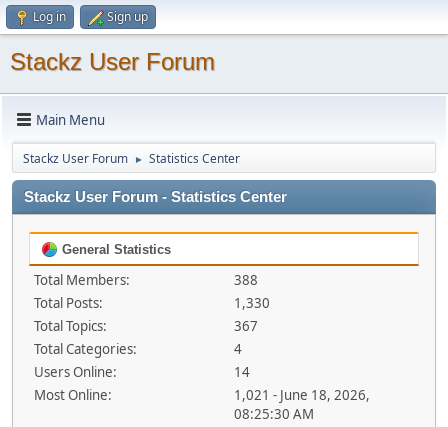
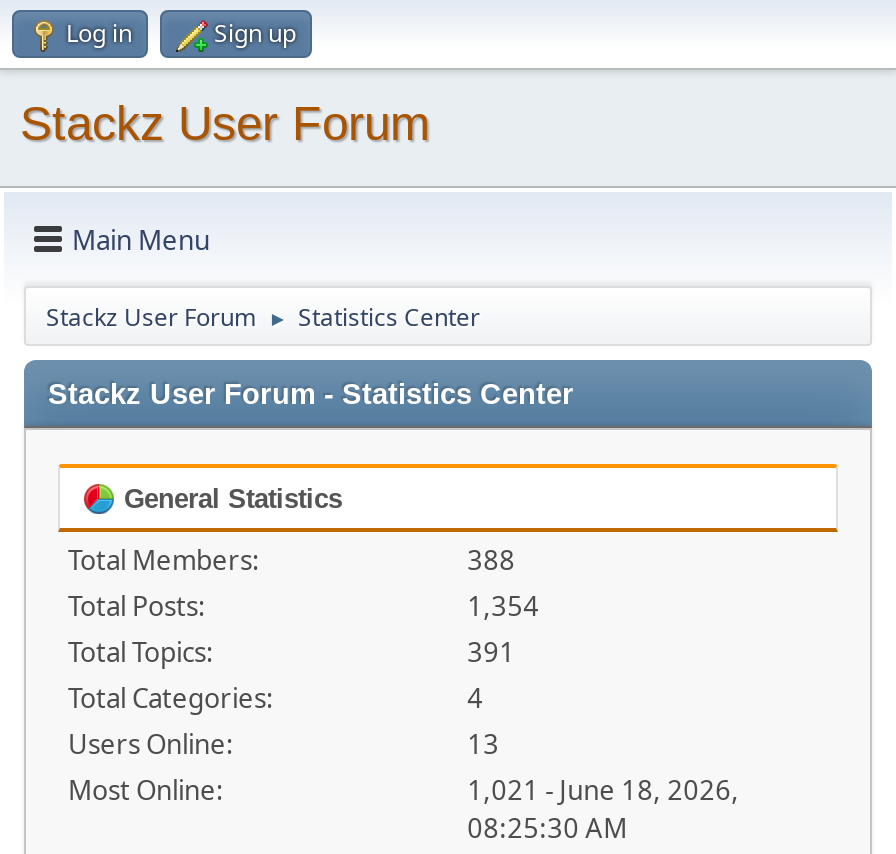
- 1,330
+ 1,354

- 367
+ 391

- 14
+ 13
